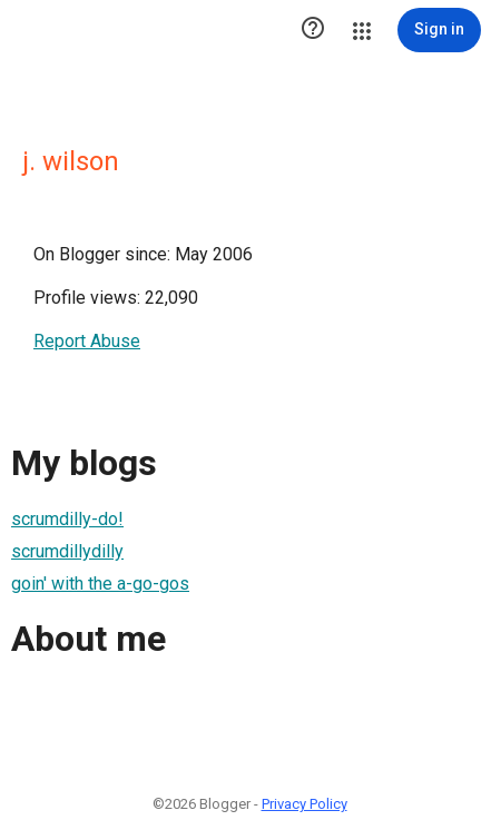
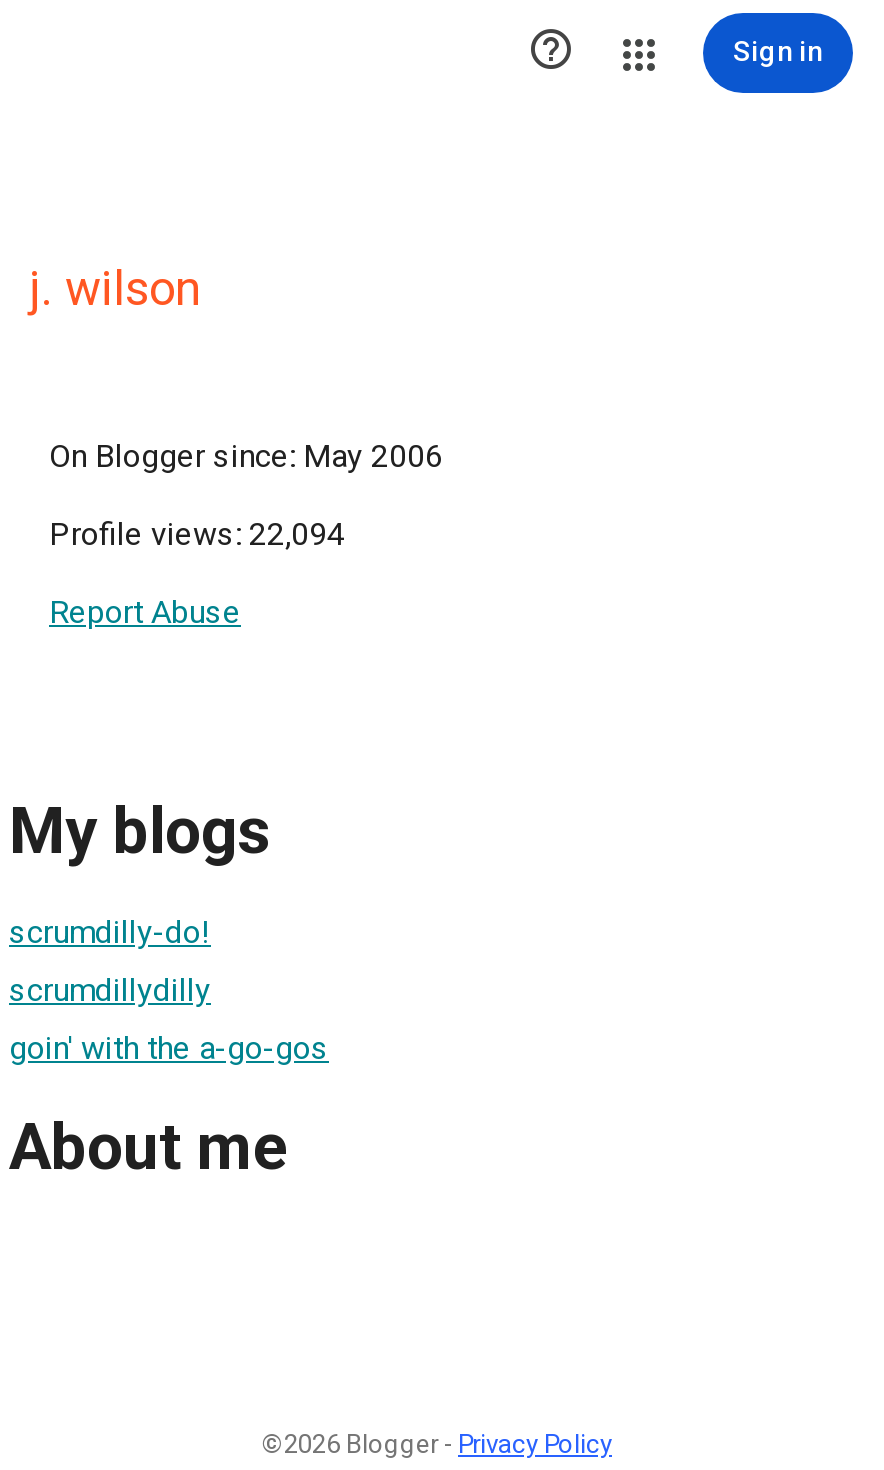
- Profile views: 22,090
+ Profile views: 22,094
